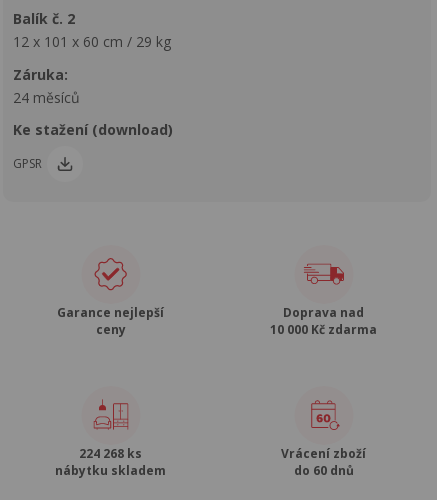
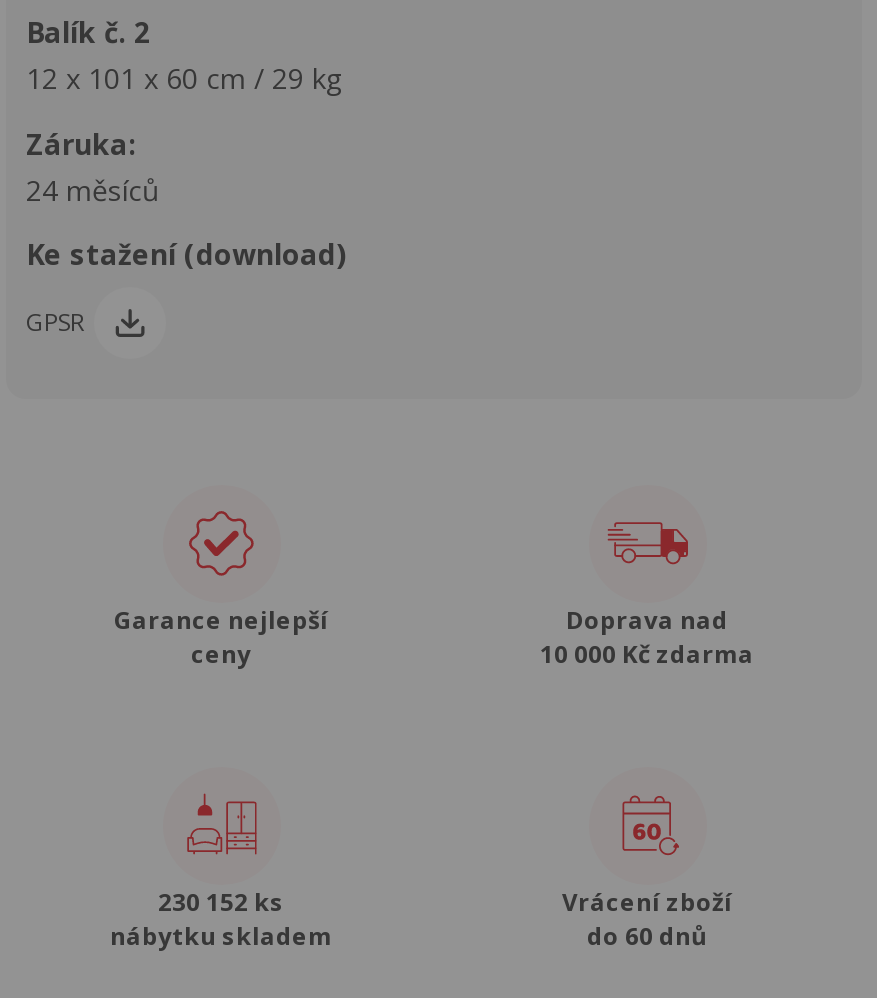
- 224 268 ks
+ 230 152 ks
